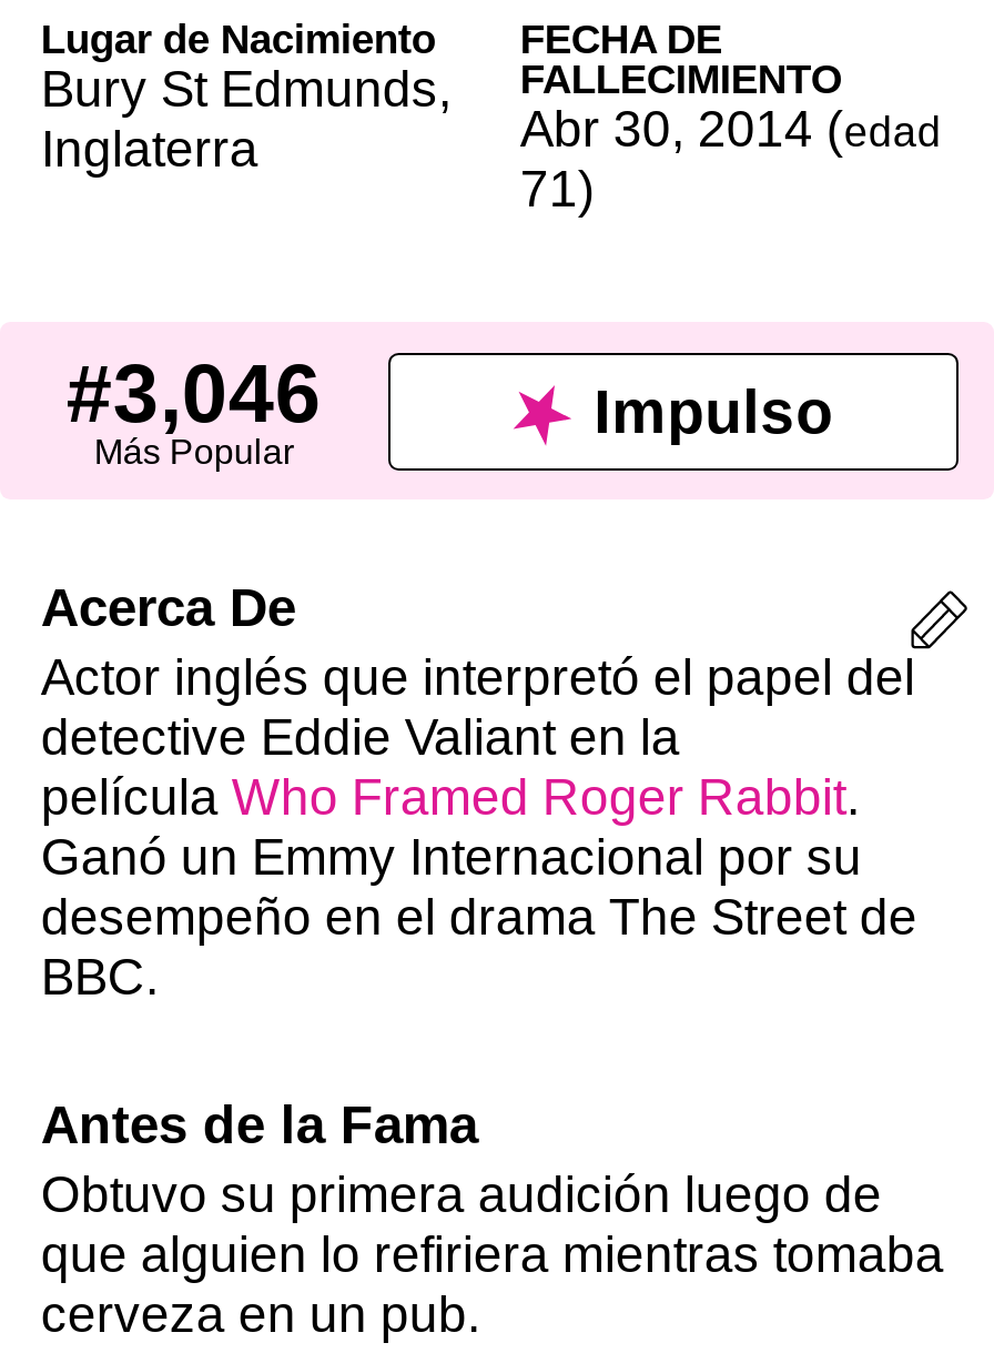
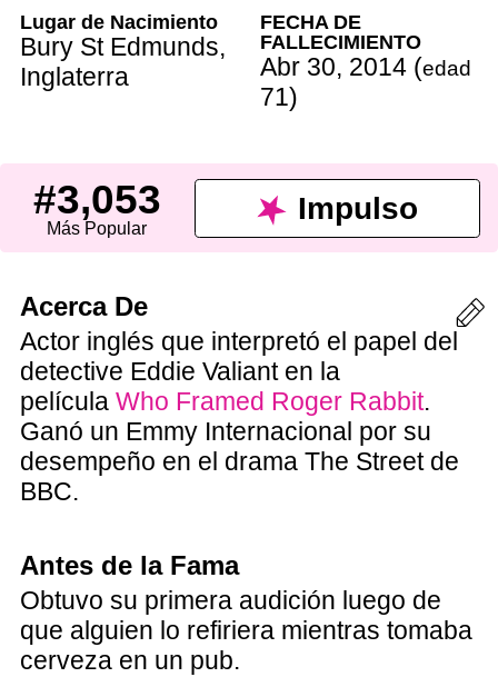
- #3,046
+ #3,053
